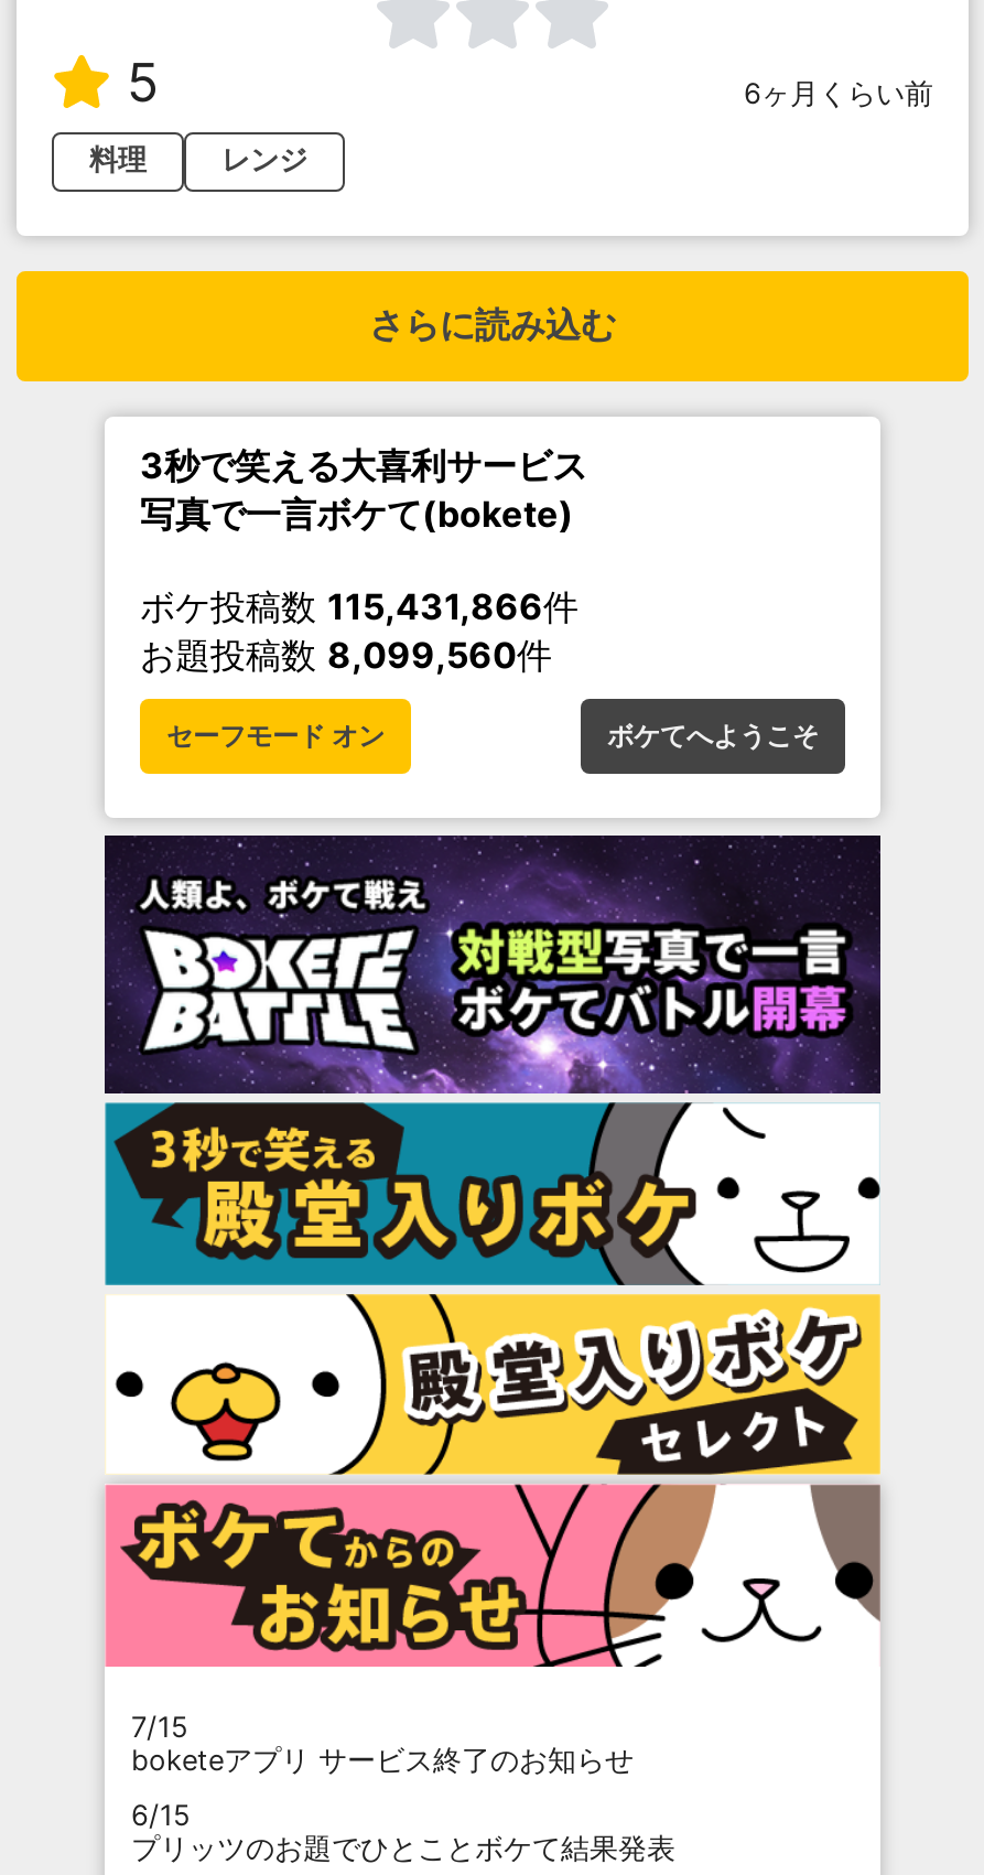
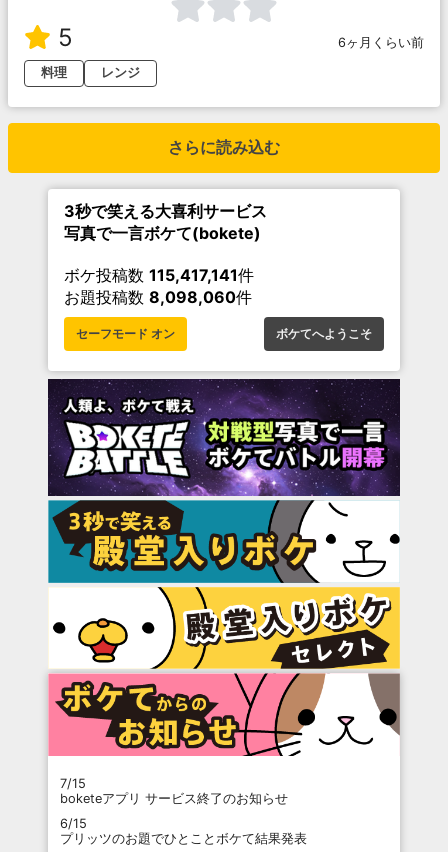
- ボケ投稿数115,431,866件
+ ボケ投稿数115,417,141件

- お題投稿数8,099,560件
+ お題投稿数8,098,060件
